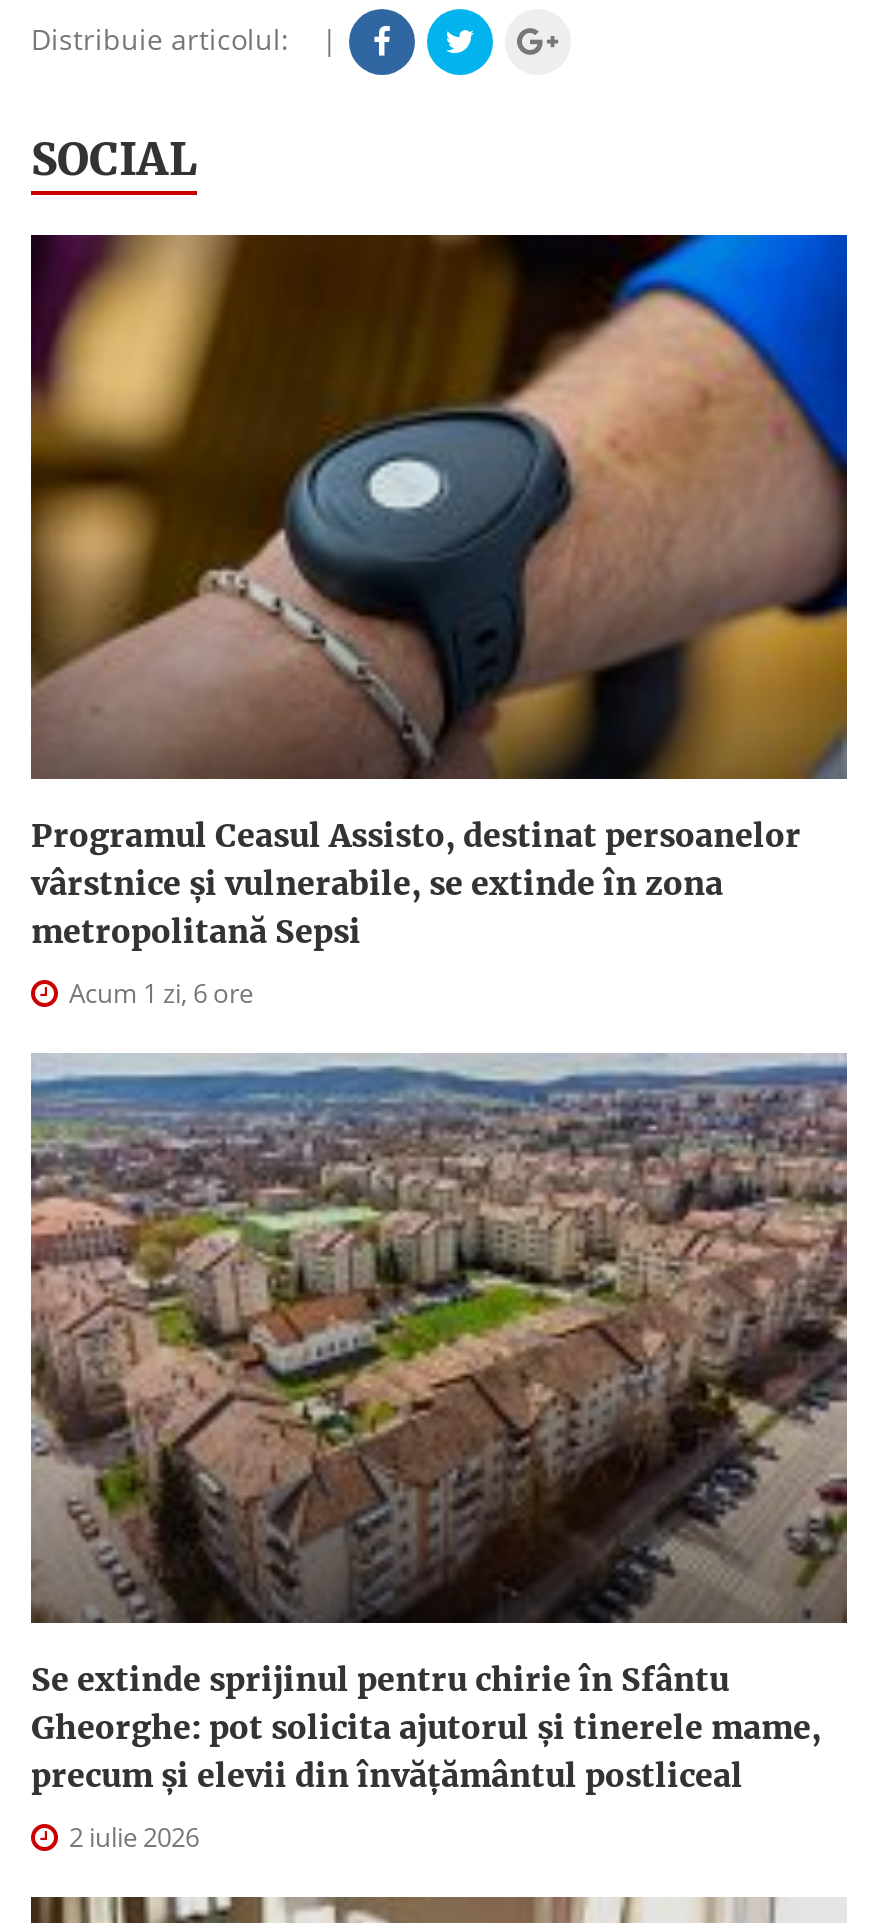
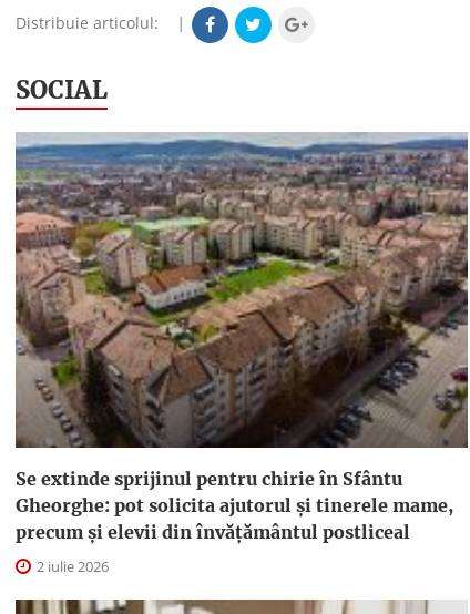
- [image]
- Programul Ceasul Assisto, destinat persoanelor
- vârstnice şi vulnerabile, se extinde în zona
- metropolitană Sepsi
- Acum 1 zi, 6 ore
